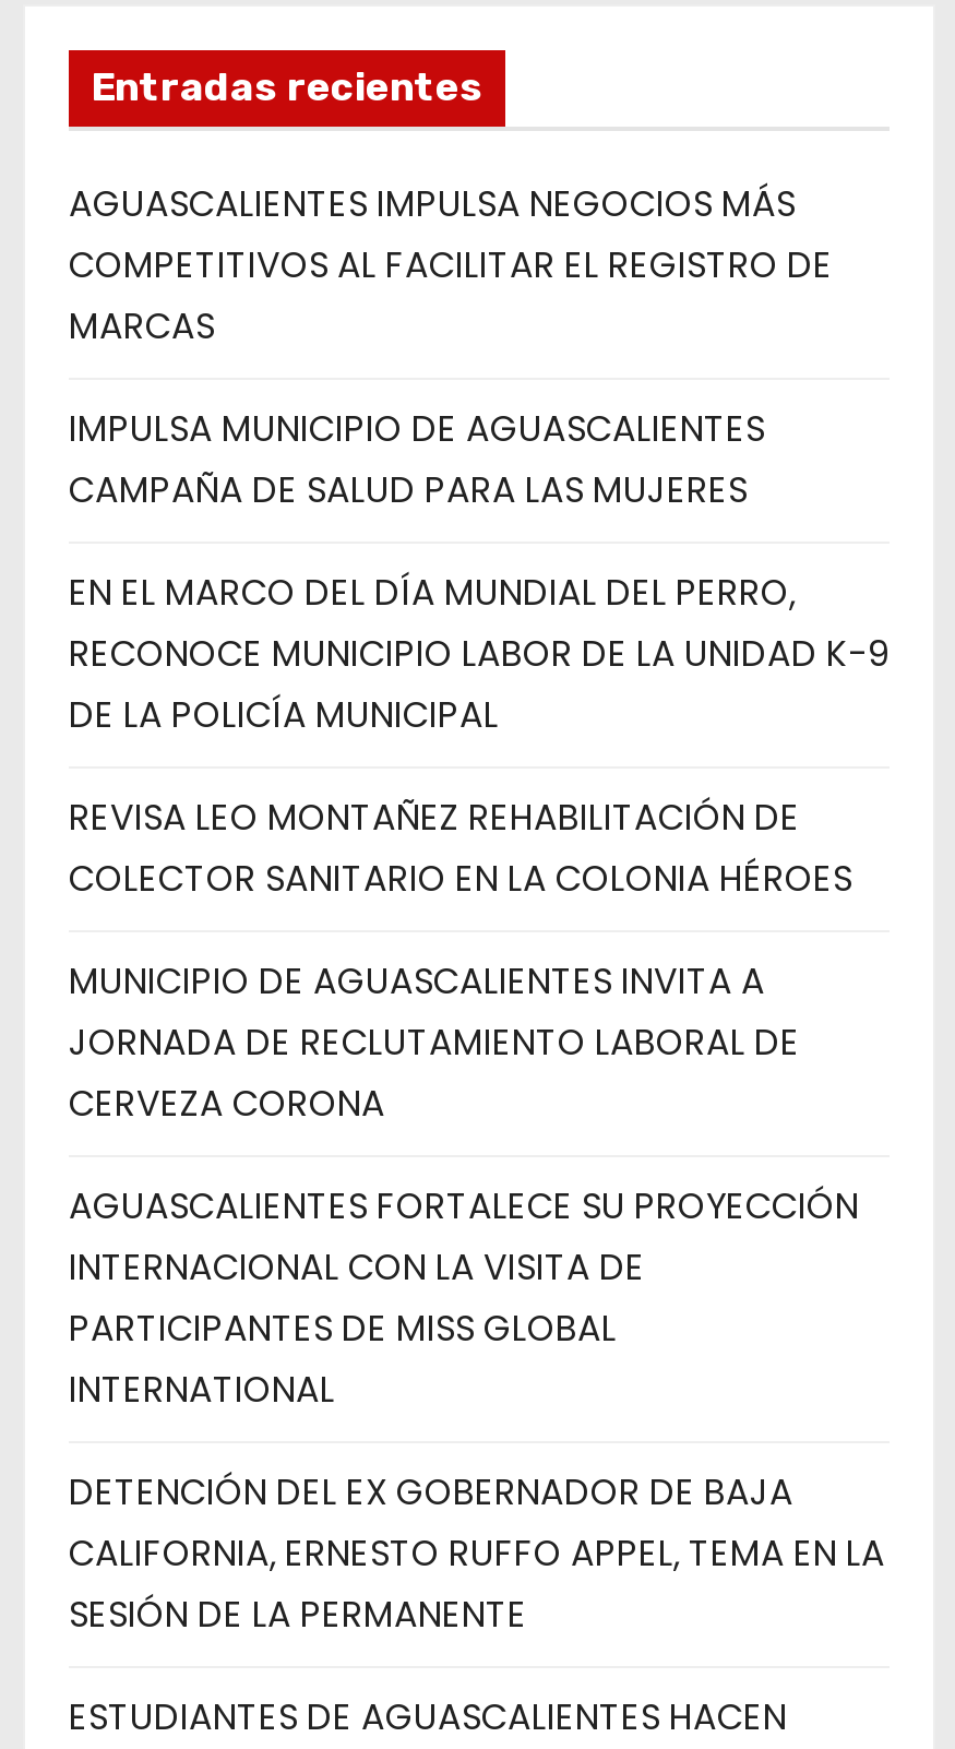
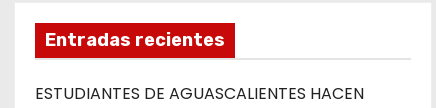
- AGUASCALIENTES IMPULSA NEGOCIOS MÁS
- COMPETITIVOS AL FACILITAR EL REGISTRO DE
- MARCAS
- IMPULSA MUNICIPIO DE AGUASCALIENTES
- CAMPAÑA DE SALUD PARA LAS MUJERES
- EN EL MARCO DEL DÍA MUNDIAL DEL PERRO,
- RECONOCE MUNICIPIO LABOR DE LA UNIDAD K-9
- DE LA POLICÍA MUNICIPAL
- REVISA LEO MONTAÑEZ REHABILITACIÓN DE
- COLECTOR SANITARIO EN LA COLONIA HÉROES
- MUNICIPIO DE AGUASCALIENTES INVITA A
- JORNADA DE RECLUTAMIENTO LABORAL DE
- CERVEZA CORONA
- AGUASCALIENTES FORTALECE SU PROYECCIÓN
- INTERNACIONAL CON LA VISITA DE
- PARTICIPANTES DE MISS GLOBAL
- INTERNATIONAL
- DETENCIÓN DEL EX GOBERNADOR DE BAJA
- CALIFORNIA, ERNESTO RUFFO APPEL, TEMA EN LA
- SESIÓN DE LA PERMANENTE
